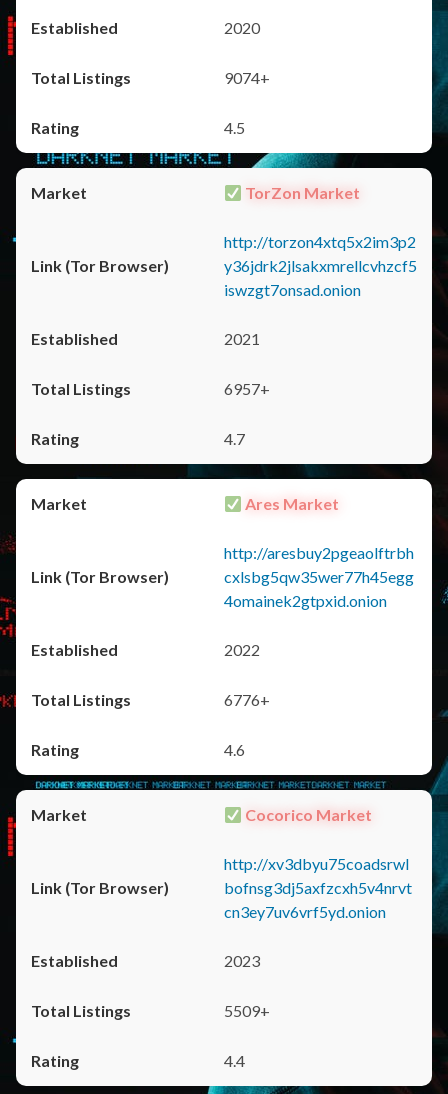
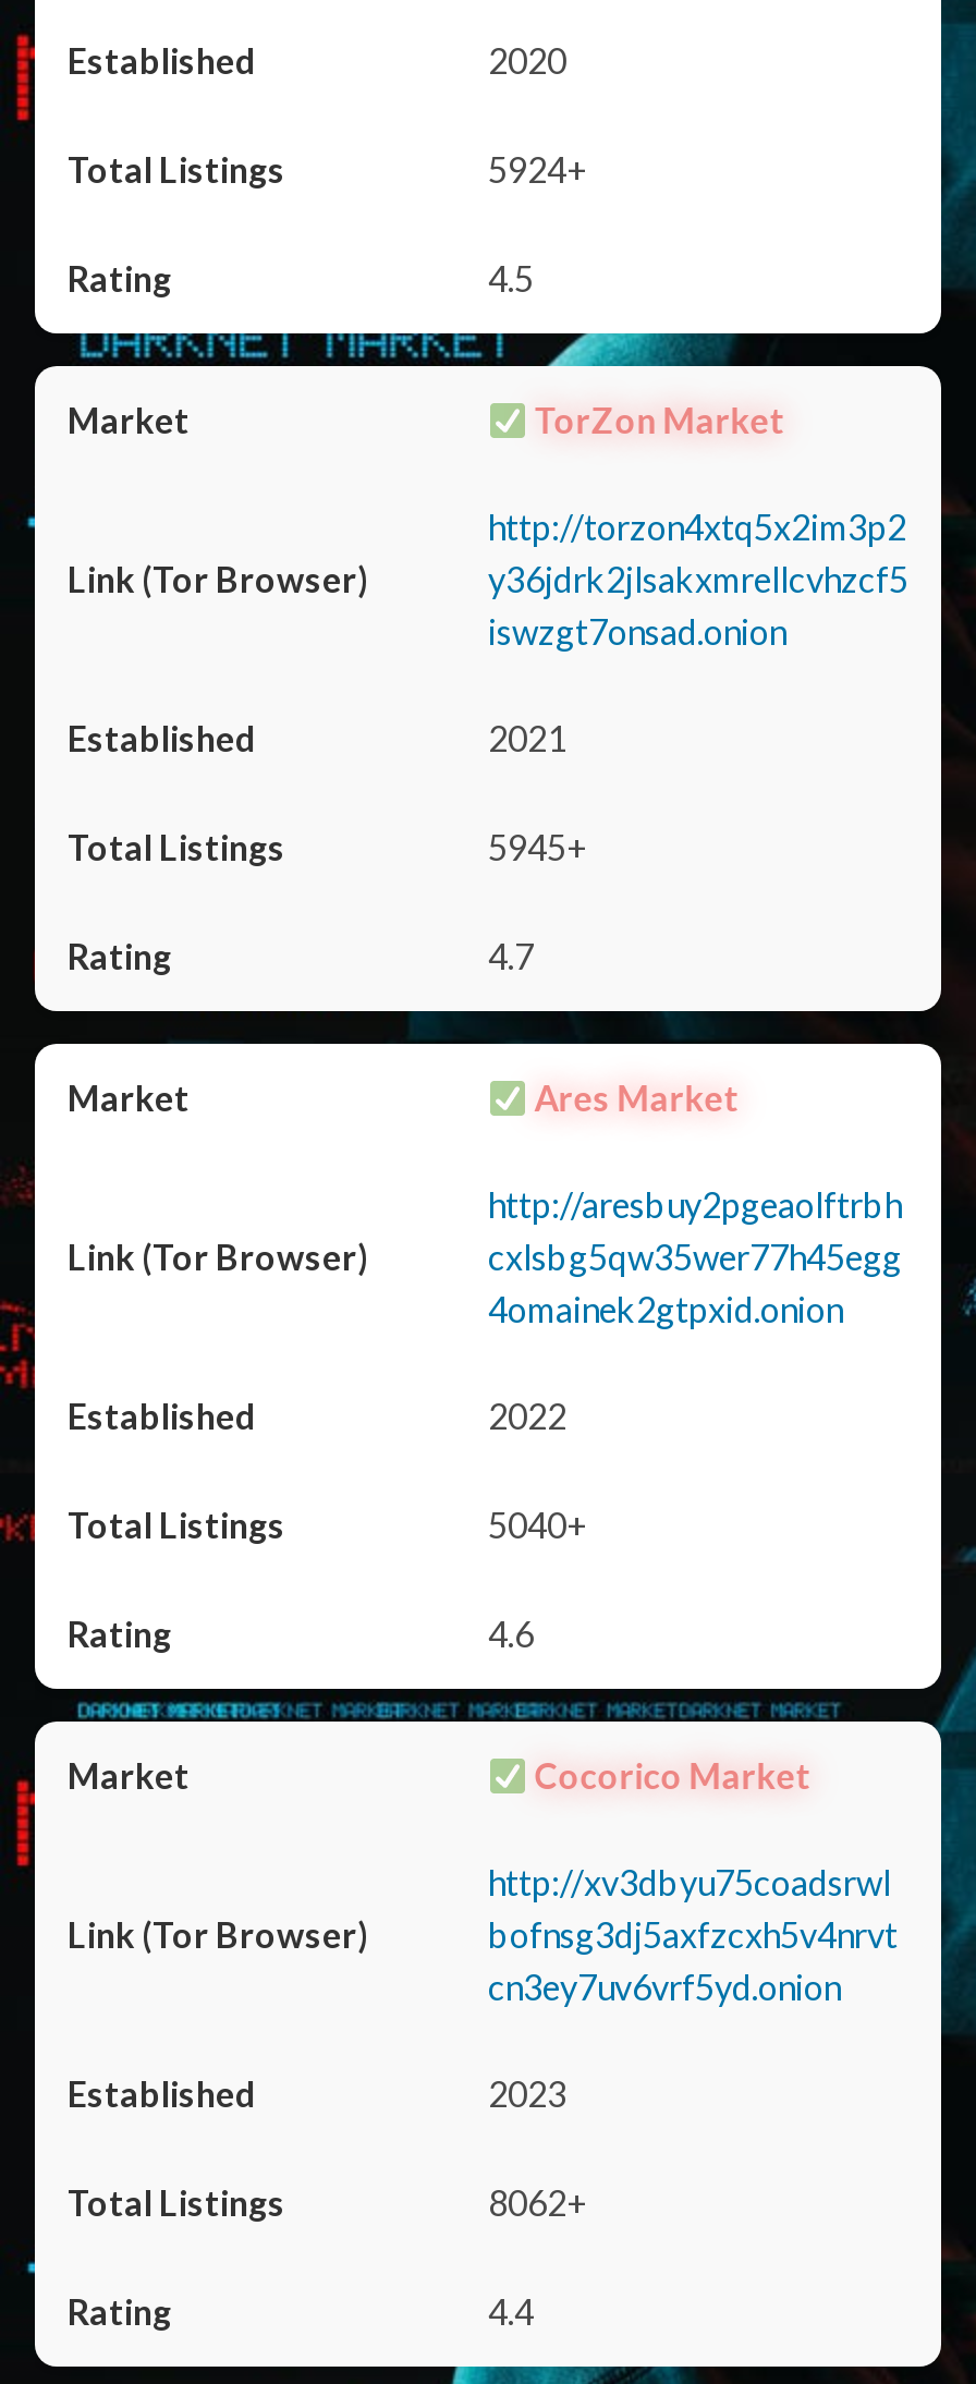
- 9074+
+ 5924+

- 6957+
+ 5945+

- 6776+
+ 5040+

- 5509+
+ 8062+
